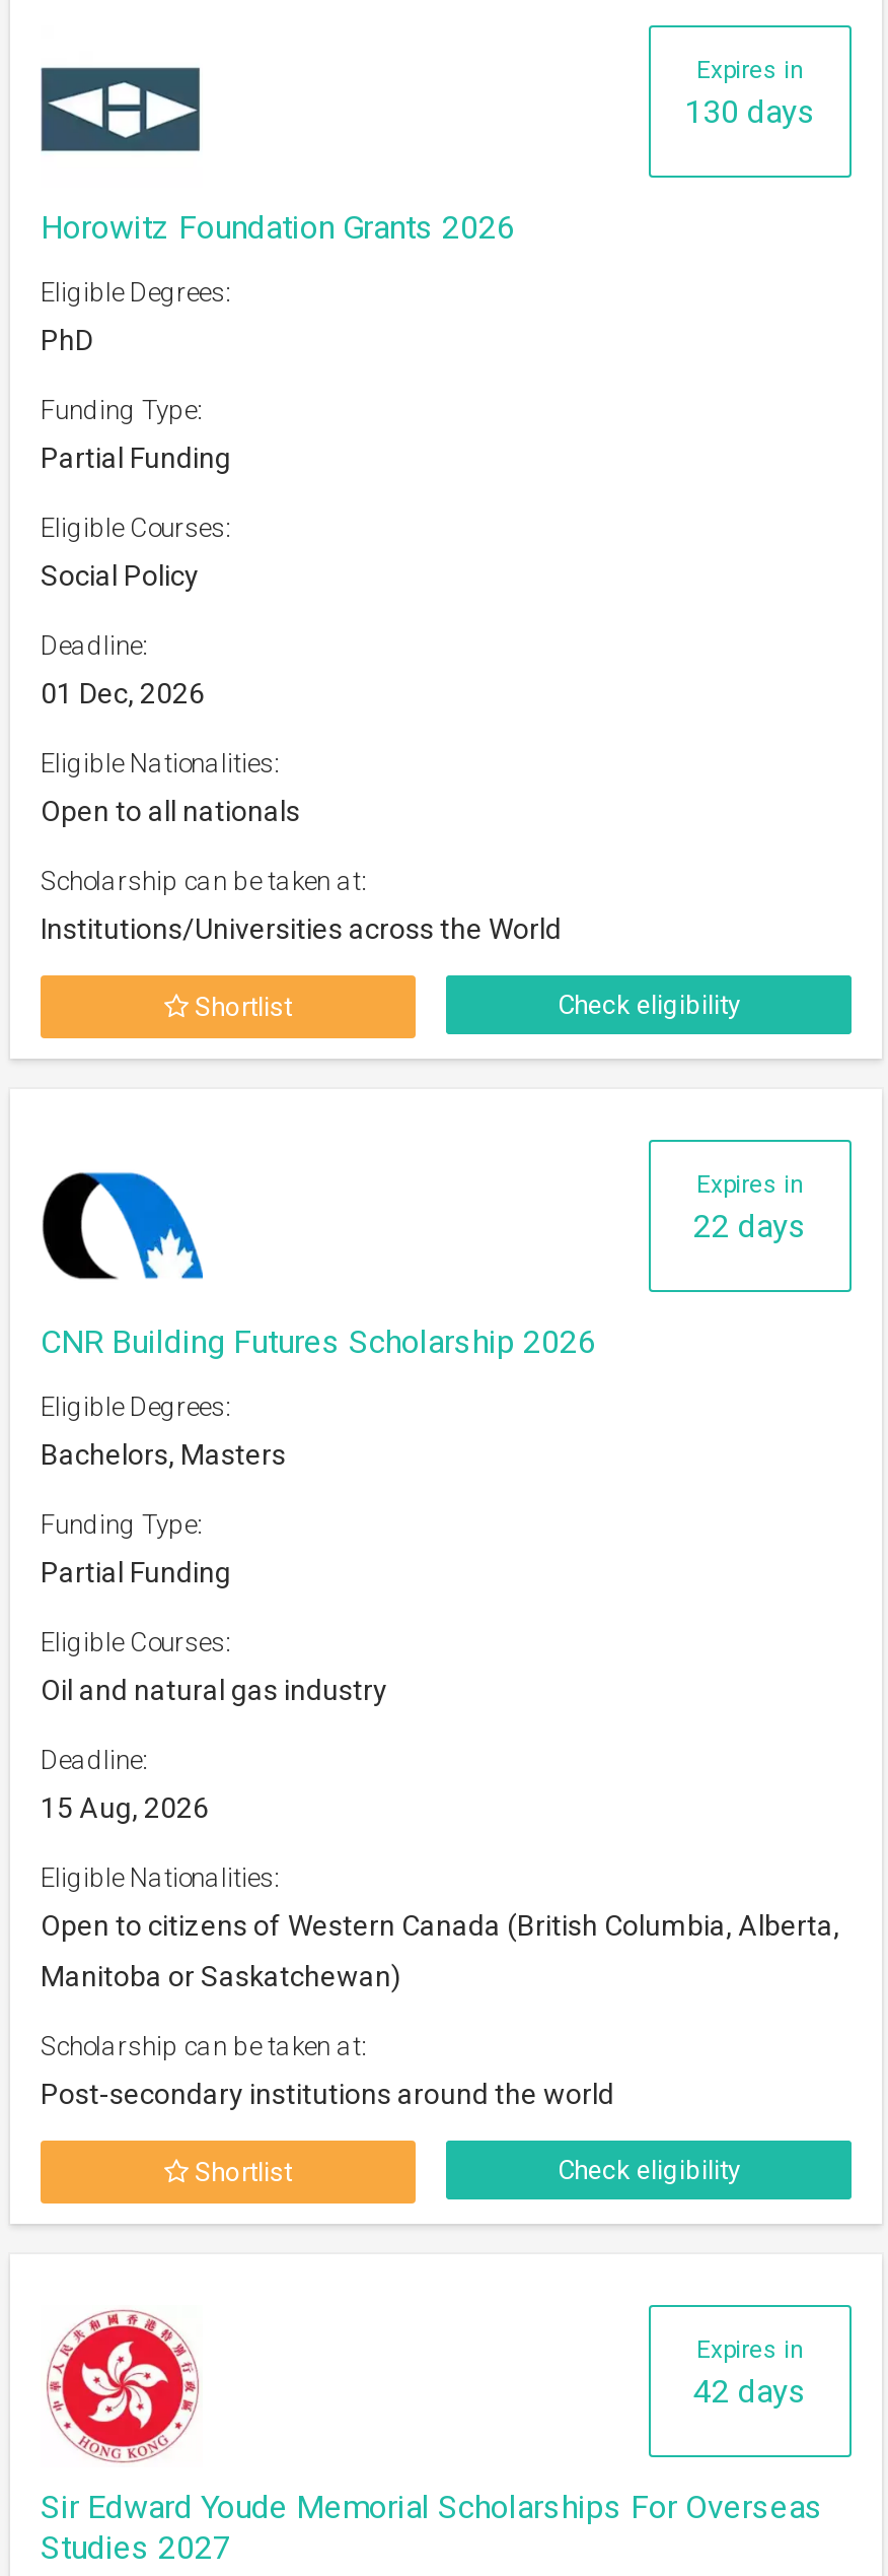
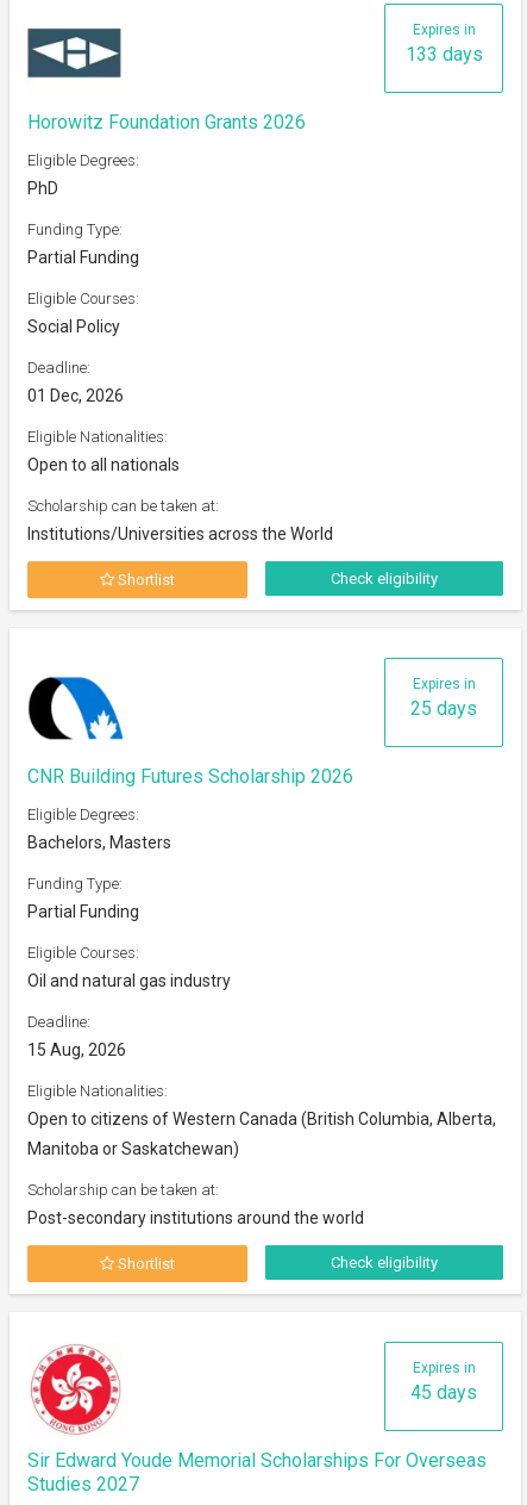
- 130 days
+ 133 days

- 22 days
+ 25 days

- 42 days
+ 45 days
